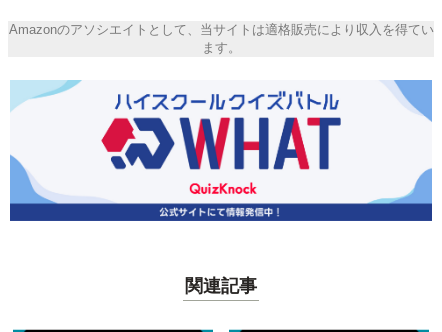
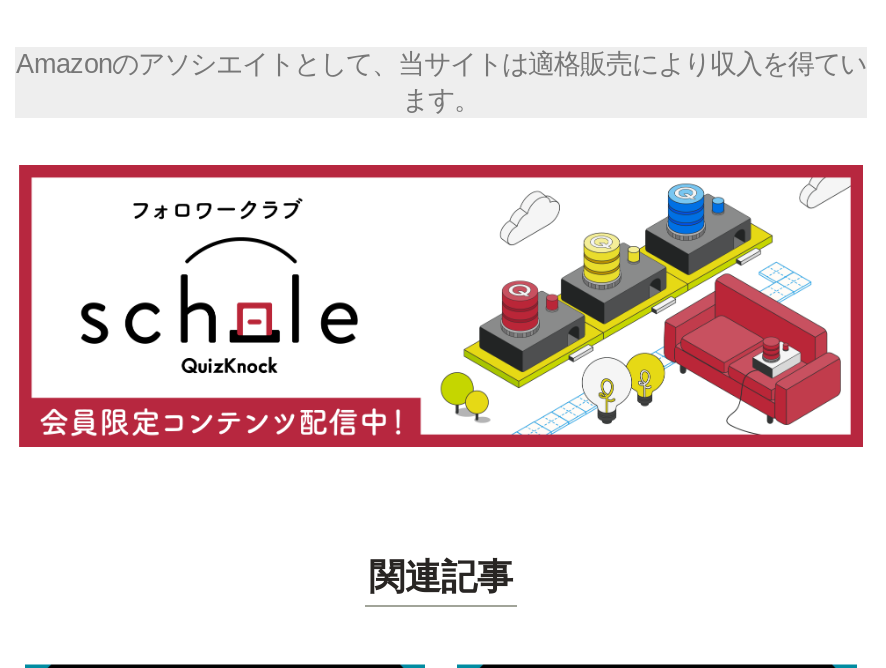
- [image]
+ [image]
